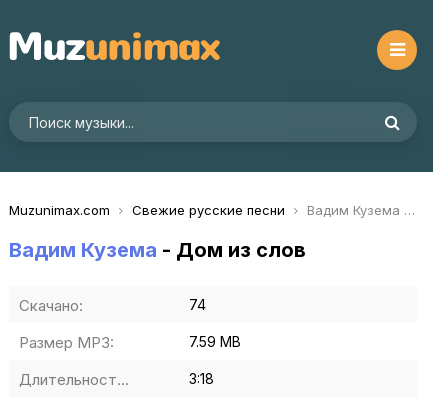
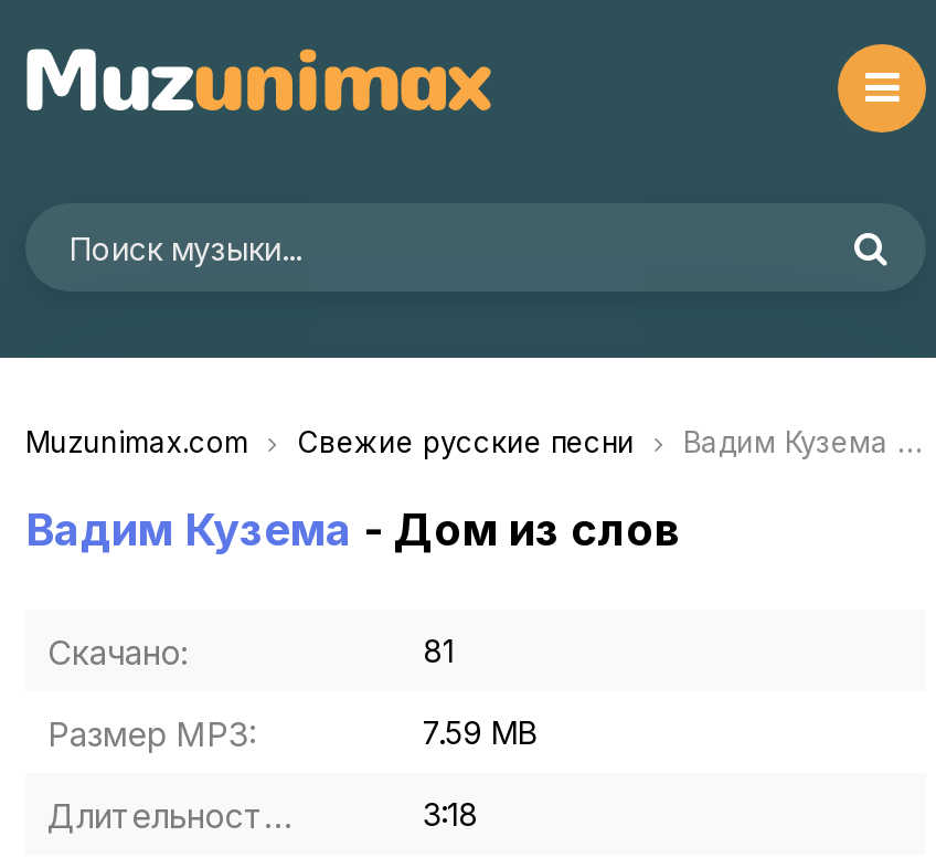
- 74
+ 81
